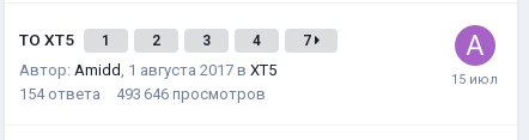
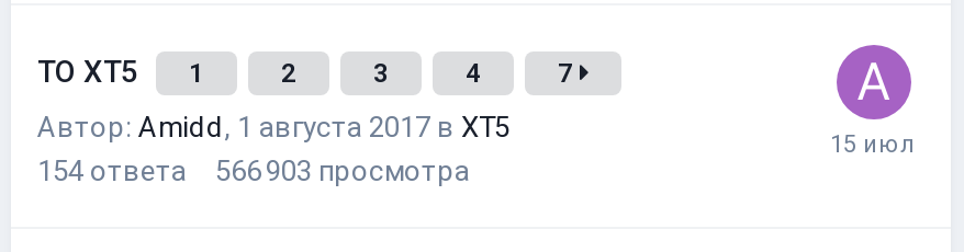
- 154 ответа 493 646 просмотров
+ 154 ответа 566 903 просмотра
